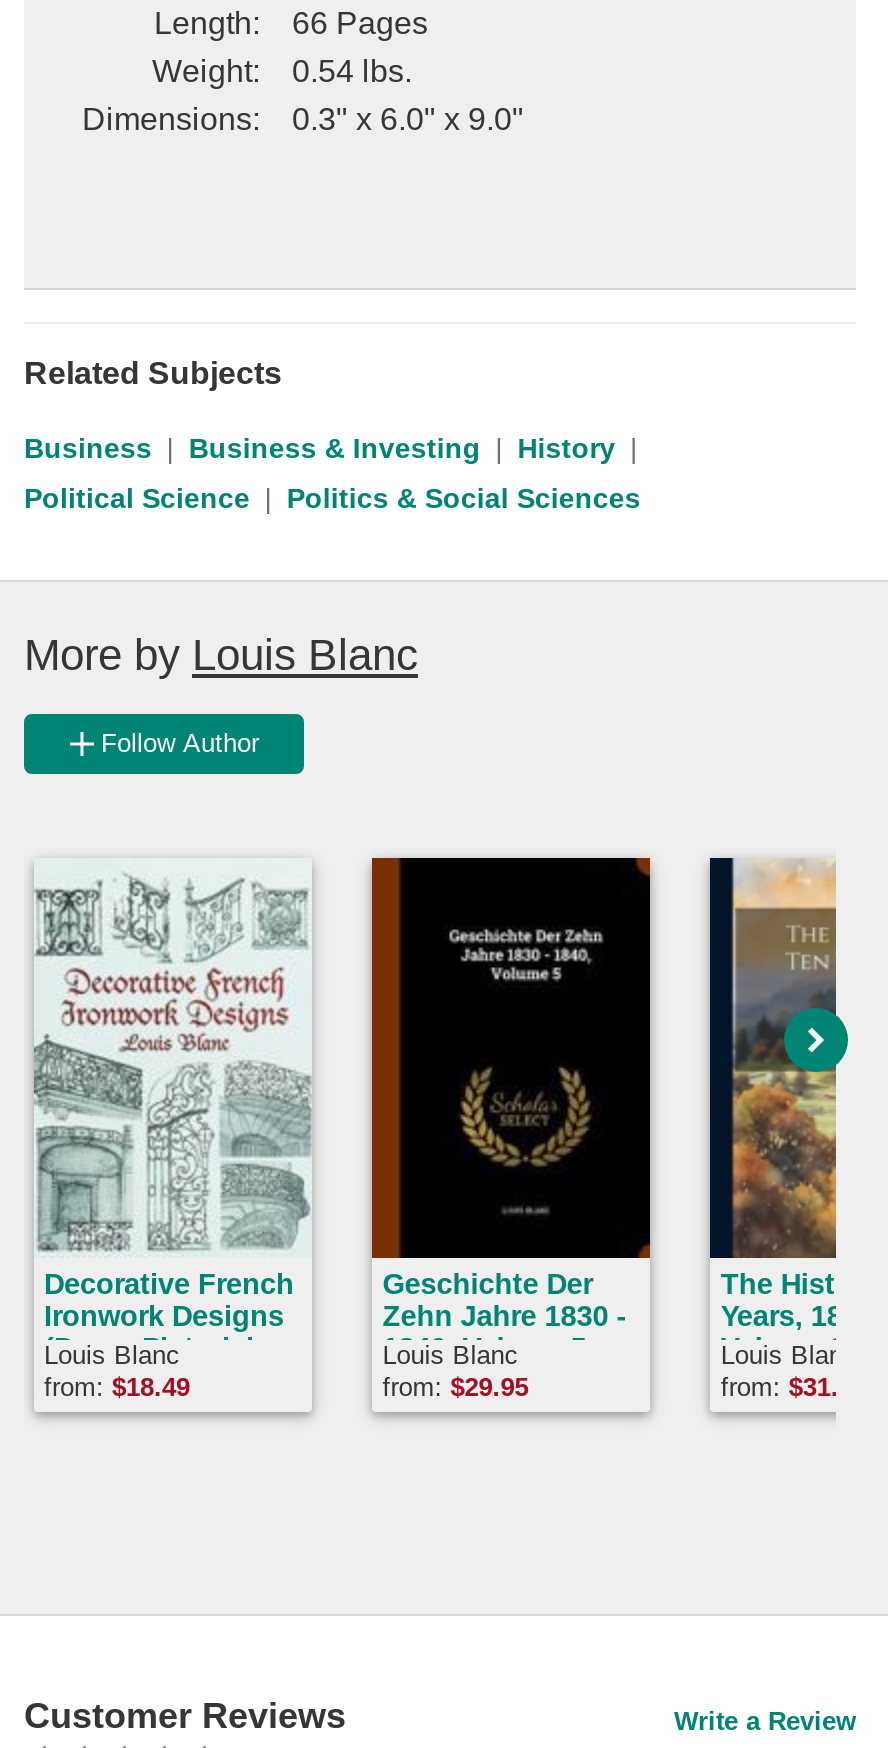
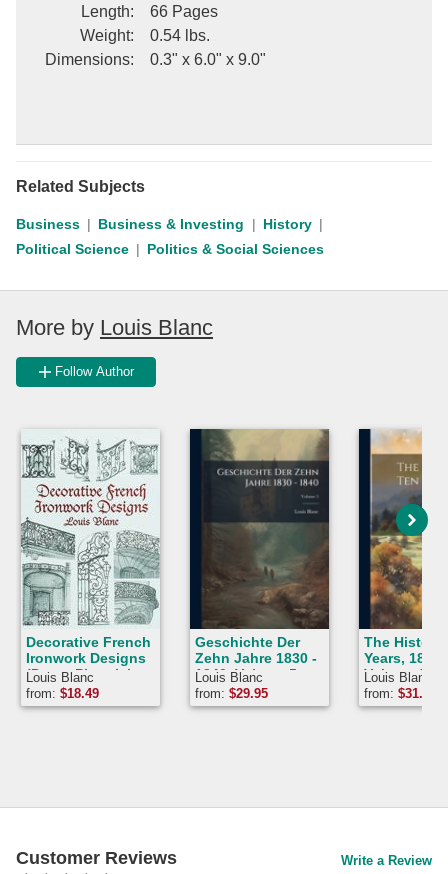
- [image]
+ [image]
